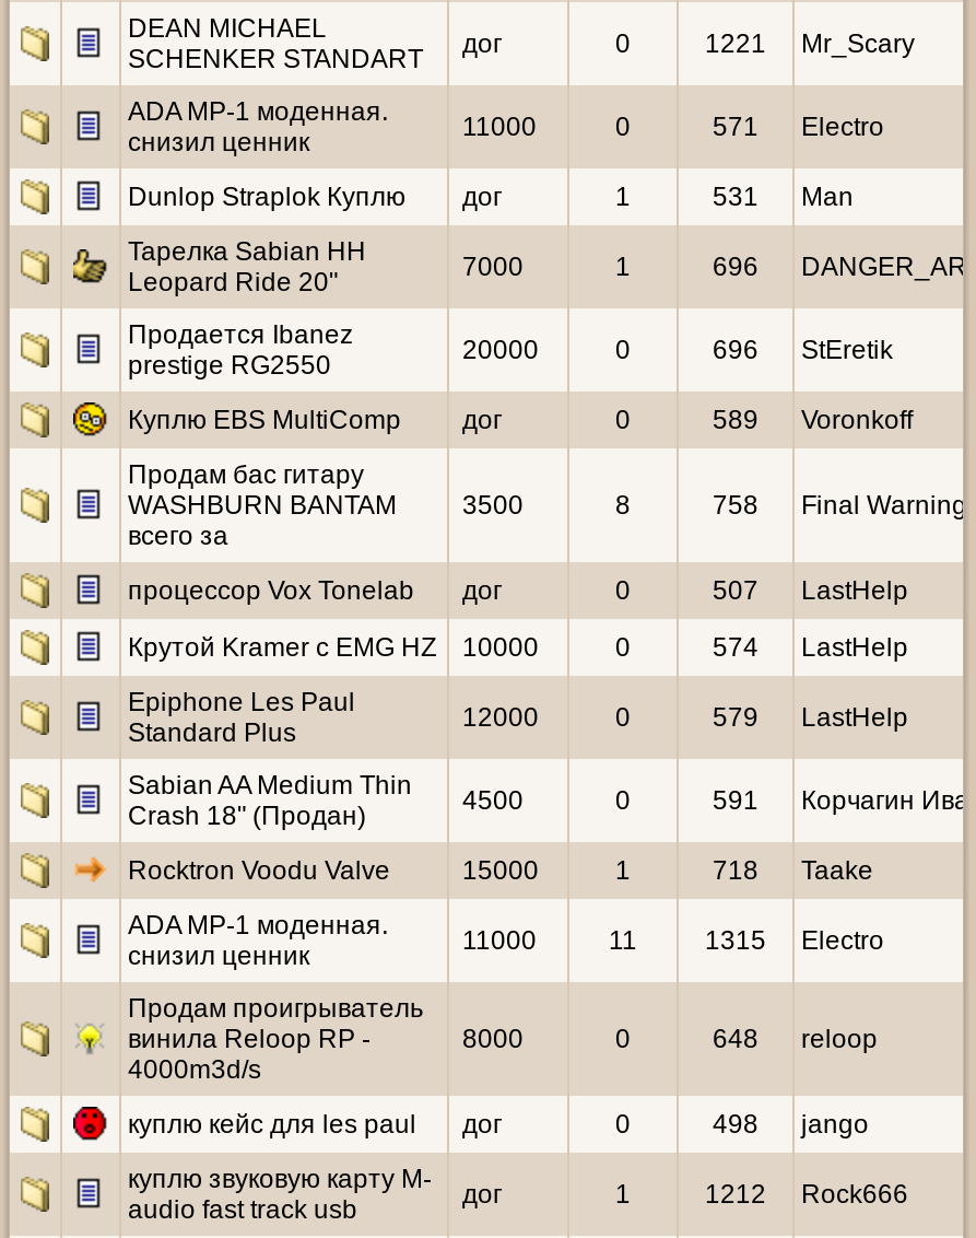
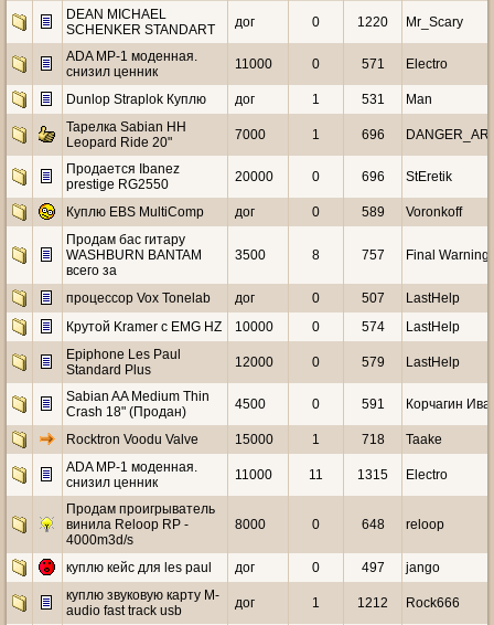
- 1221 Mr_Scary
+ 1220 Mr_Scary

- 758 Final Warning
+ 757 Final Warning

- 498 jango
+ 497 jango
